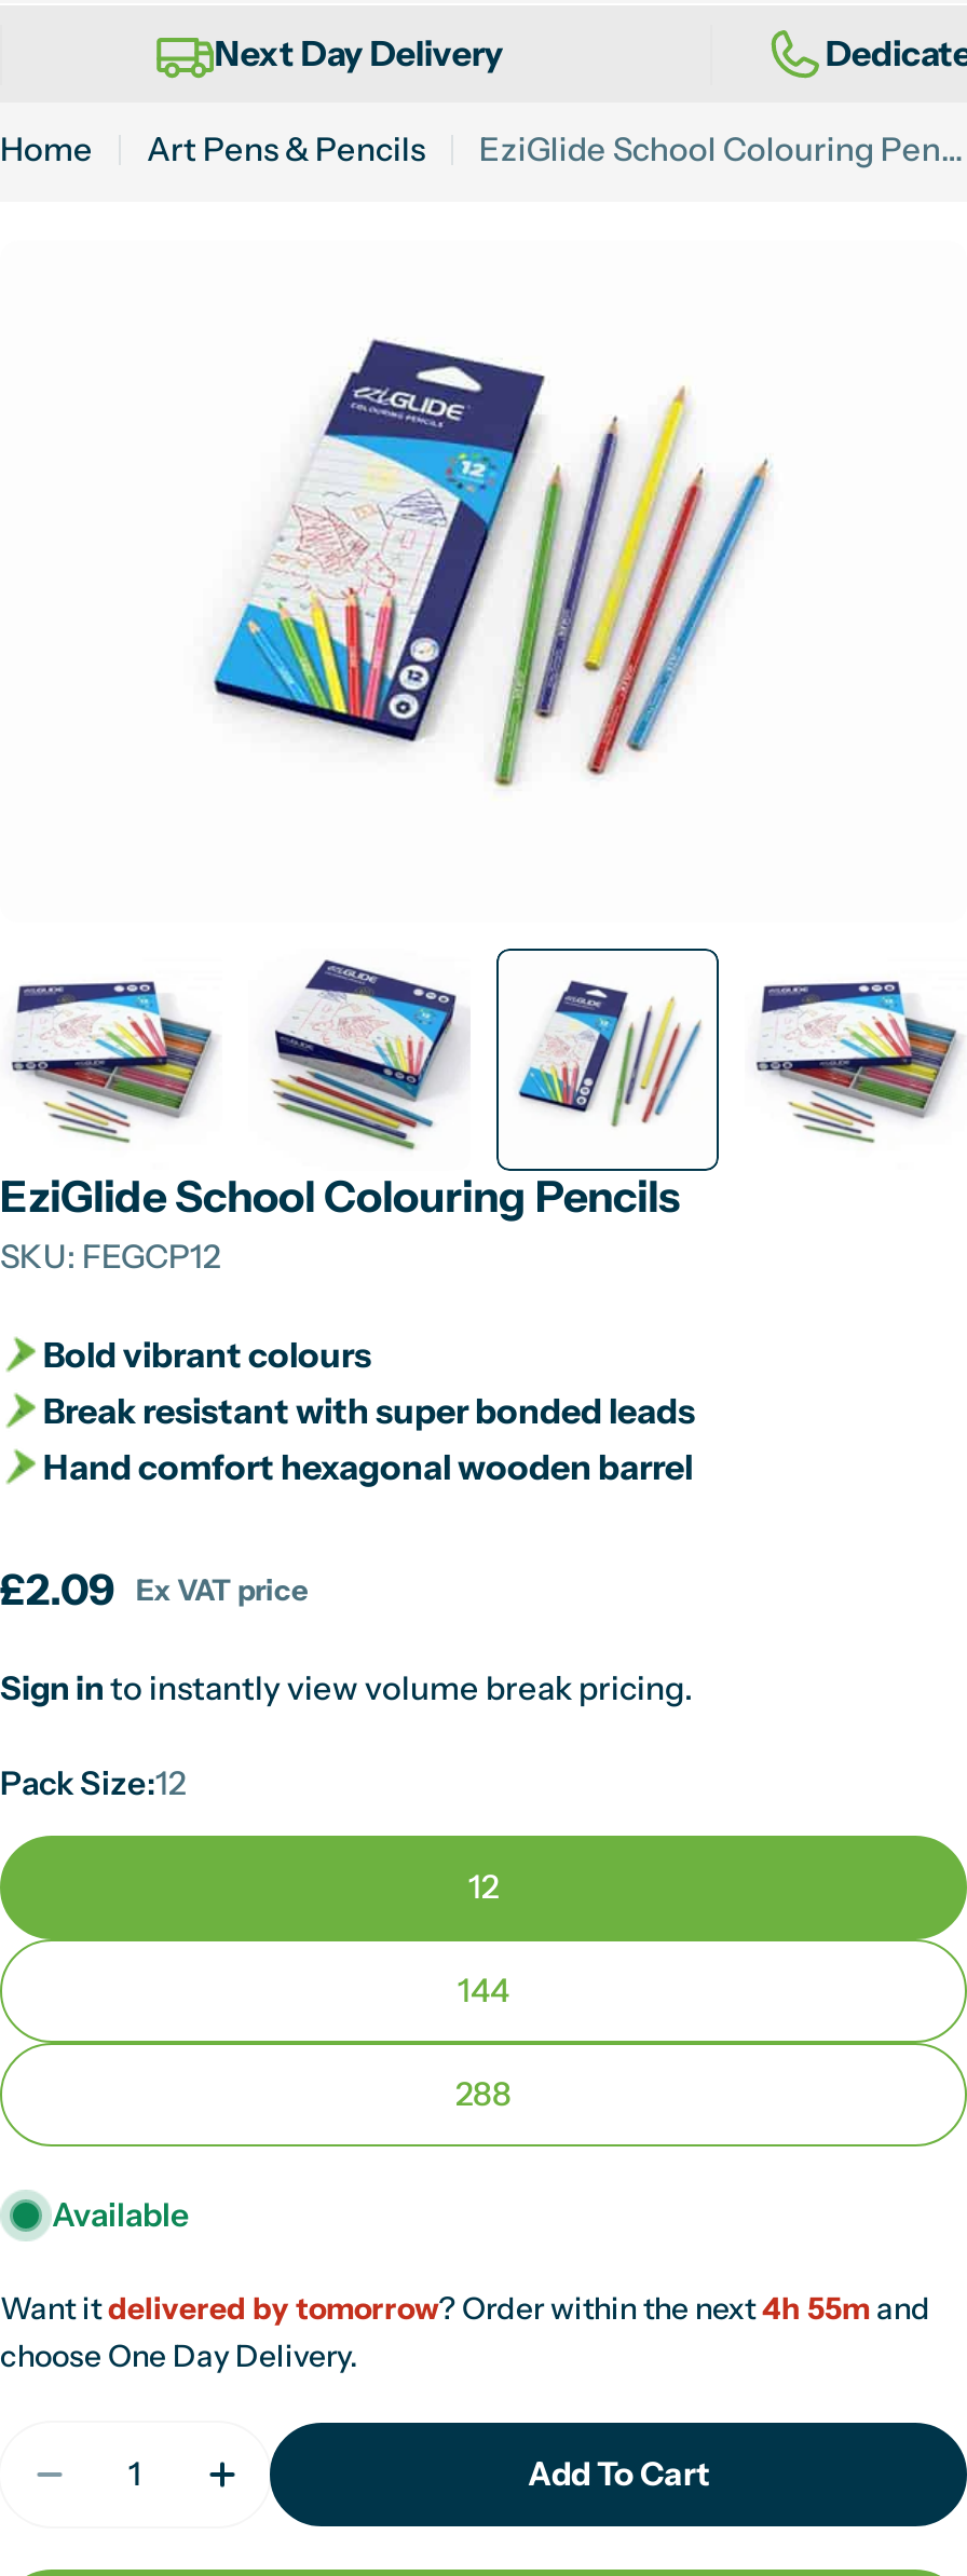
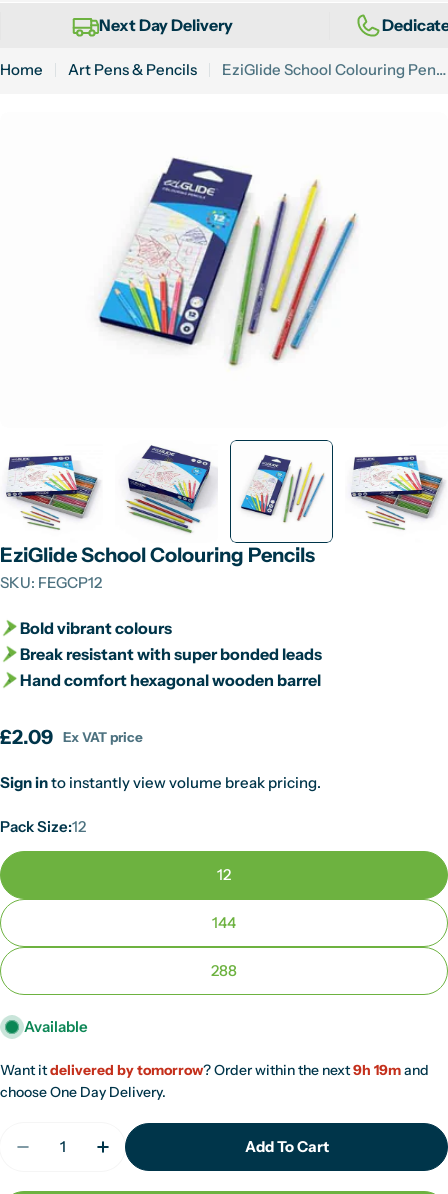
- Want it delivered by tomorrow? Order within the next 4h 55m and
+ Want it delivered by tomorrow? Order within the next 9h 19m and
